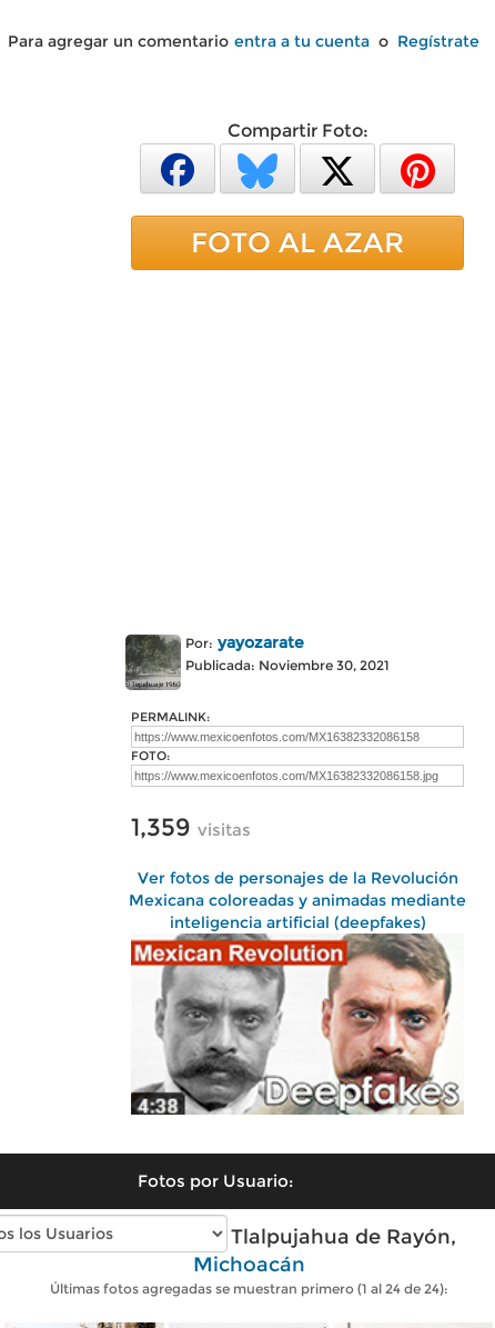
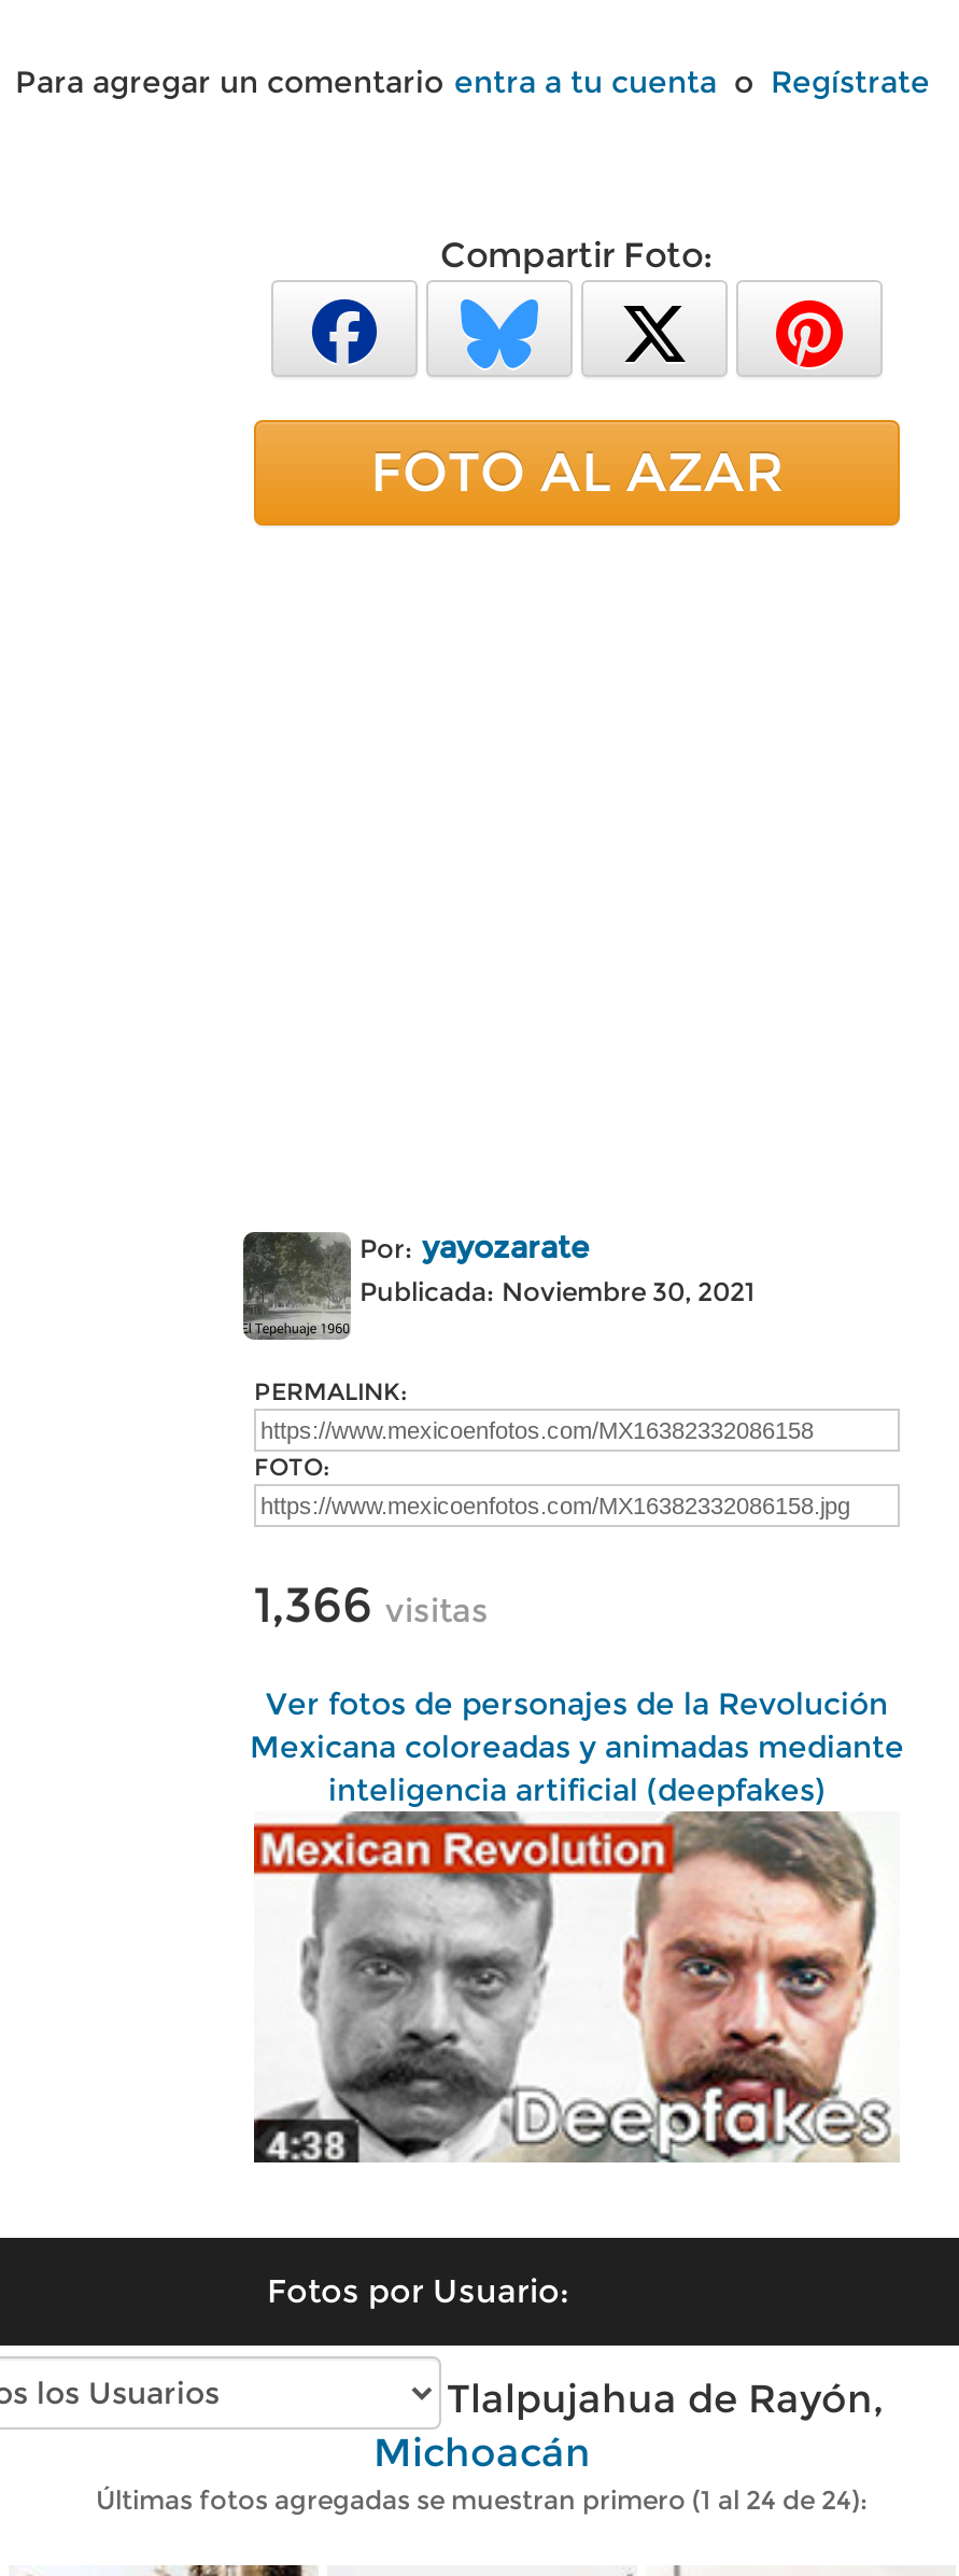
- 1,359 visitas
+ 1,366 visitas
